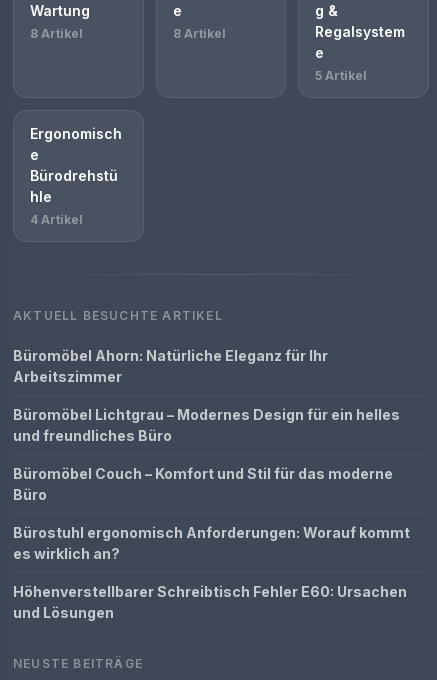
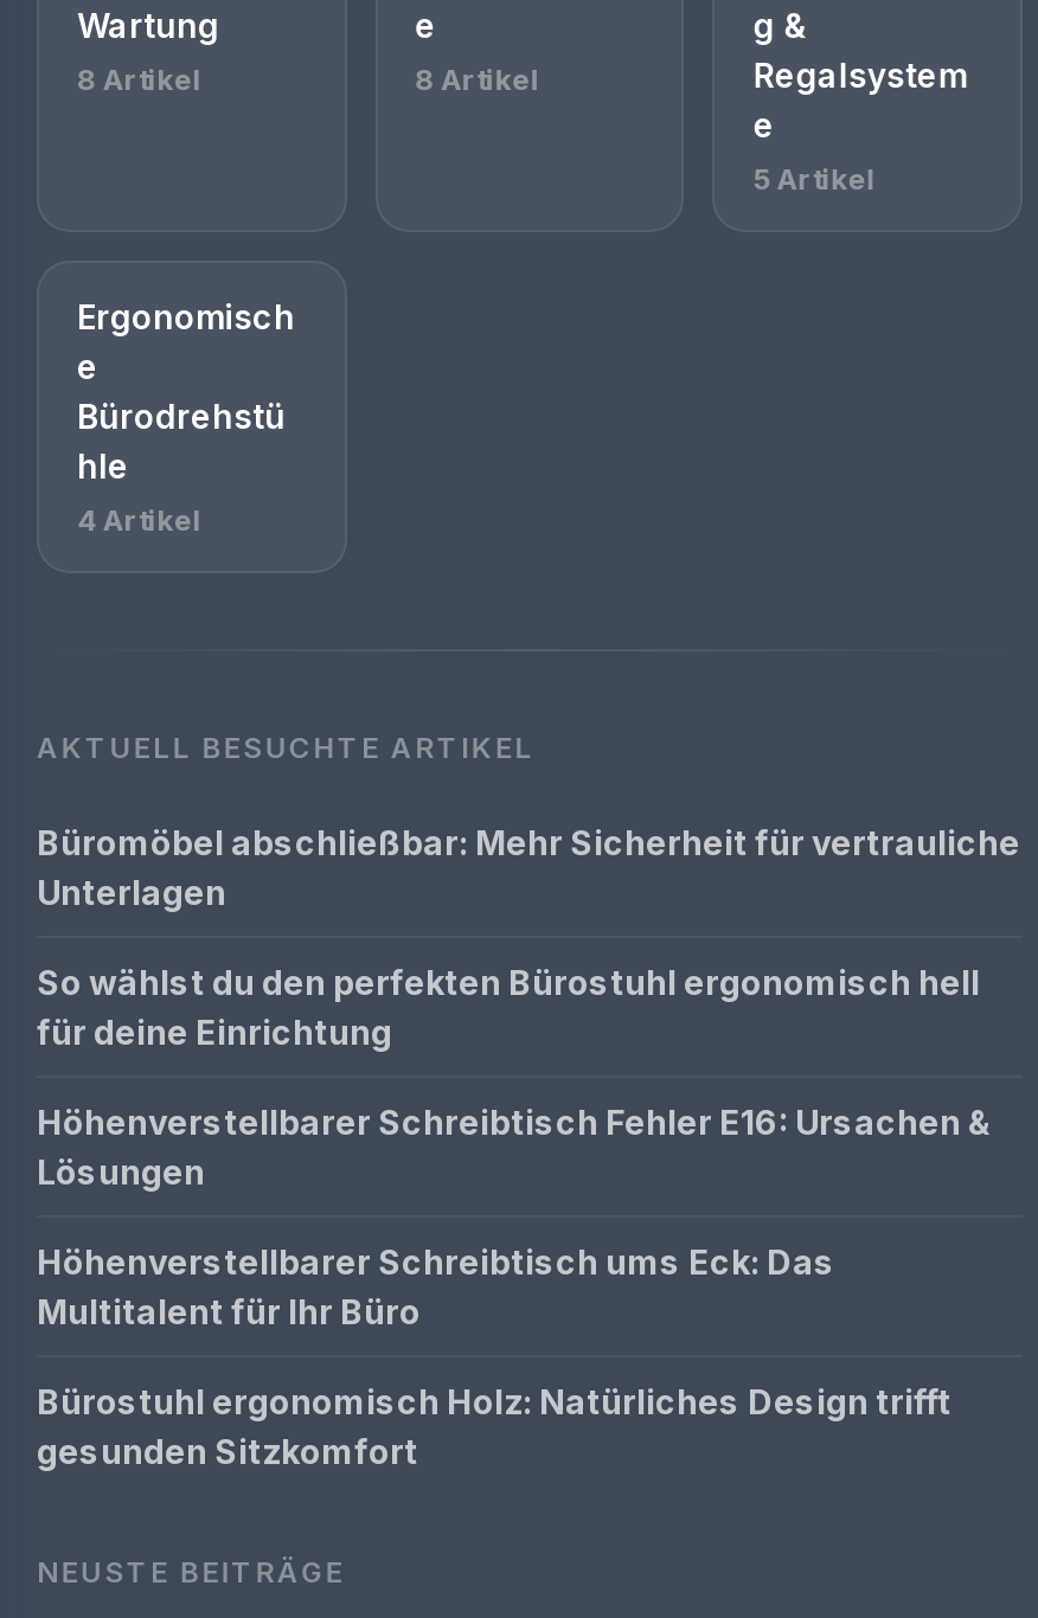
- Büromöbel Ahorn: Natürliche Eleganz für Ihr
- Arbeitszimmer
+ Büromöbel abschließbar: Mehr Sicherheit für vertrauliche
+ Unterlagen

- Büromöbel Lichtgrau – Modernes Design für ein helles
- und freundliches Büro
+ So wählst du den perfekten Bürostuhl ergonomisch hell
+ für deine Einrichtung

- Büromöbel Couch – Komfort und Stil für das moderne
- Büro
+ Höhenverstellbarer Schreibtisch Fehler E16: Ursachen &
+ Lösungen

- Bürostuhl ergonomisch Anforderungen: Worauf kommt
- es wirklich an?
+ Höhenverstellbarer Schreibtisch ums Eck: Das
+ Multitalent für Ihr Büro

- Höhenverstellbarer Schreibtisch Fehler E60: Ursachen
- und Lösungen
+ Bürostuhl ergonomisch Holz: Natürliches Design trifft
+ gesunden Sitzkomfort
